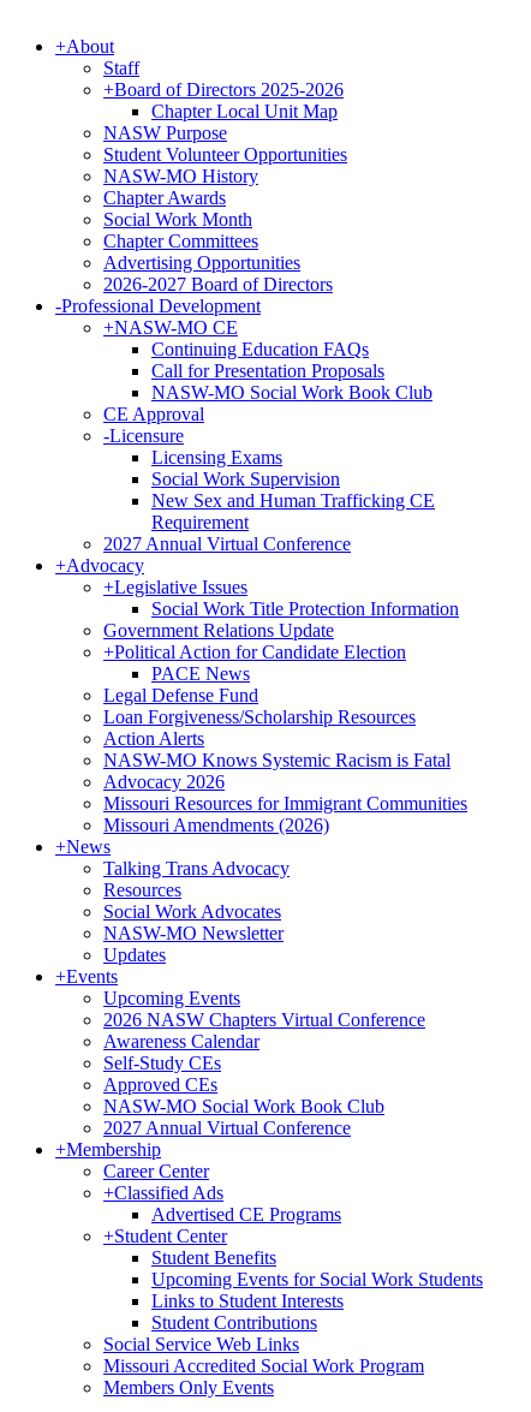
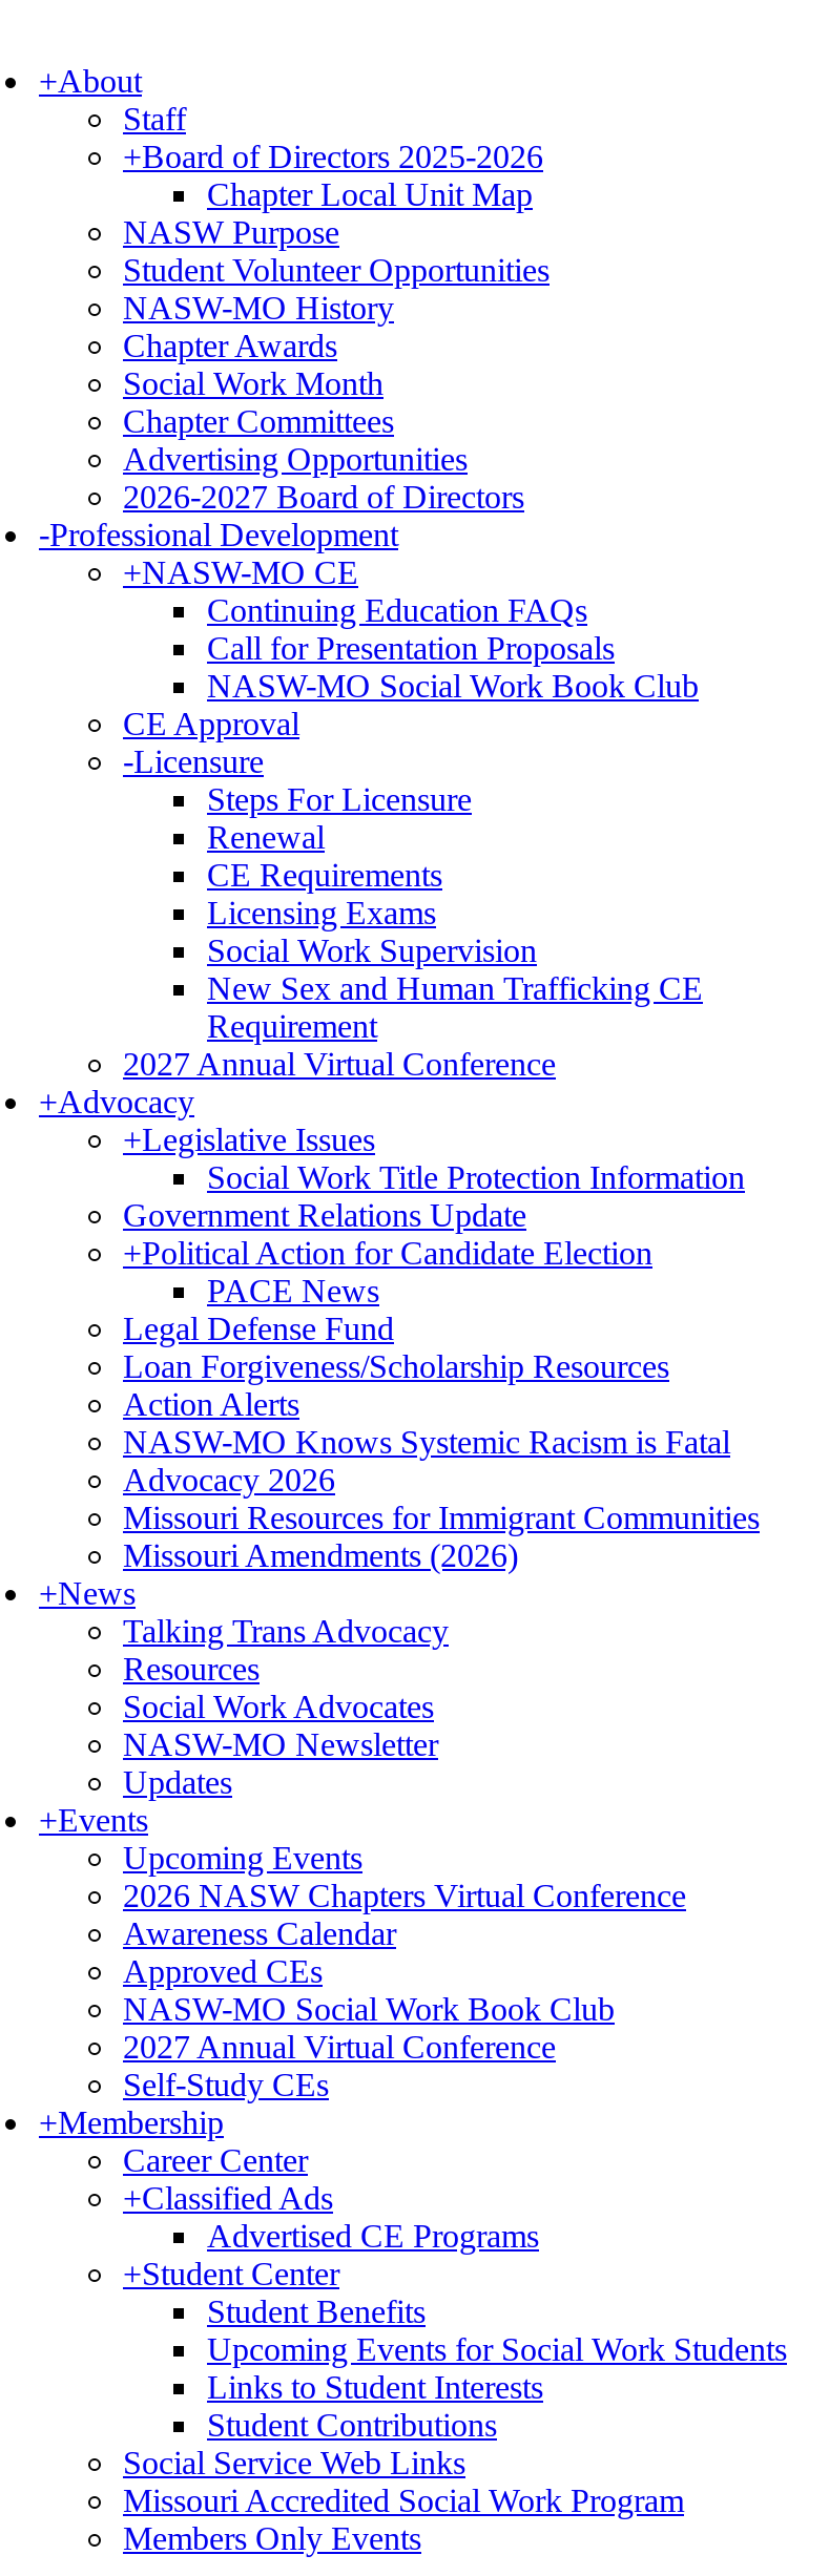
+ Steps For Licensure
+ Renewal
+ CE Requirements

moved down: Self-Study CEs
